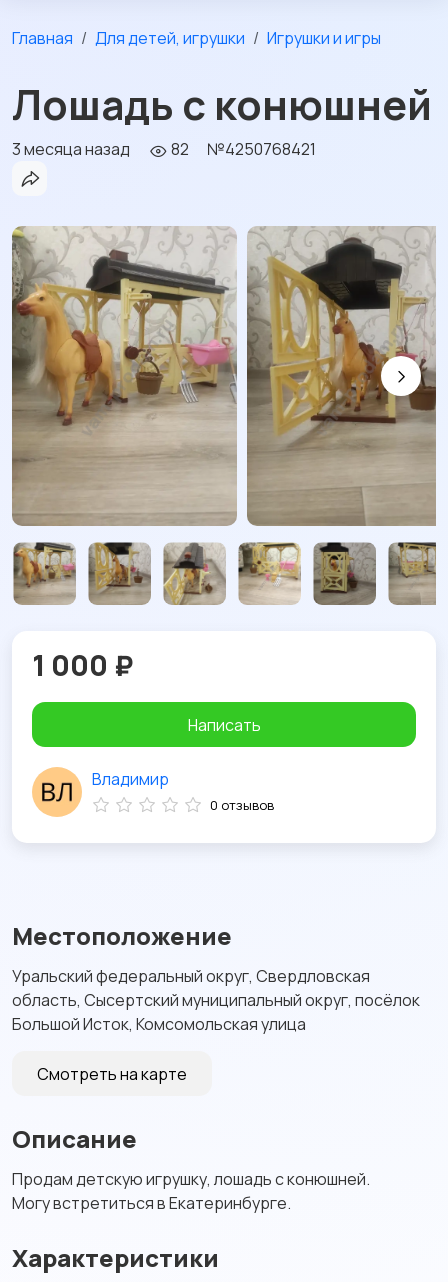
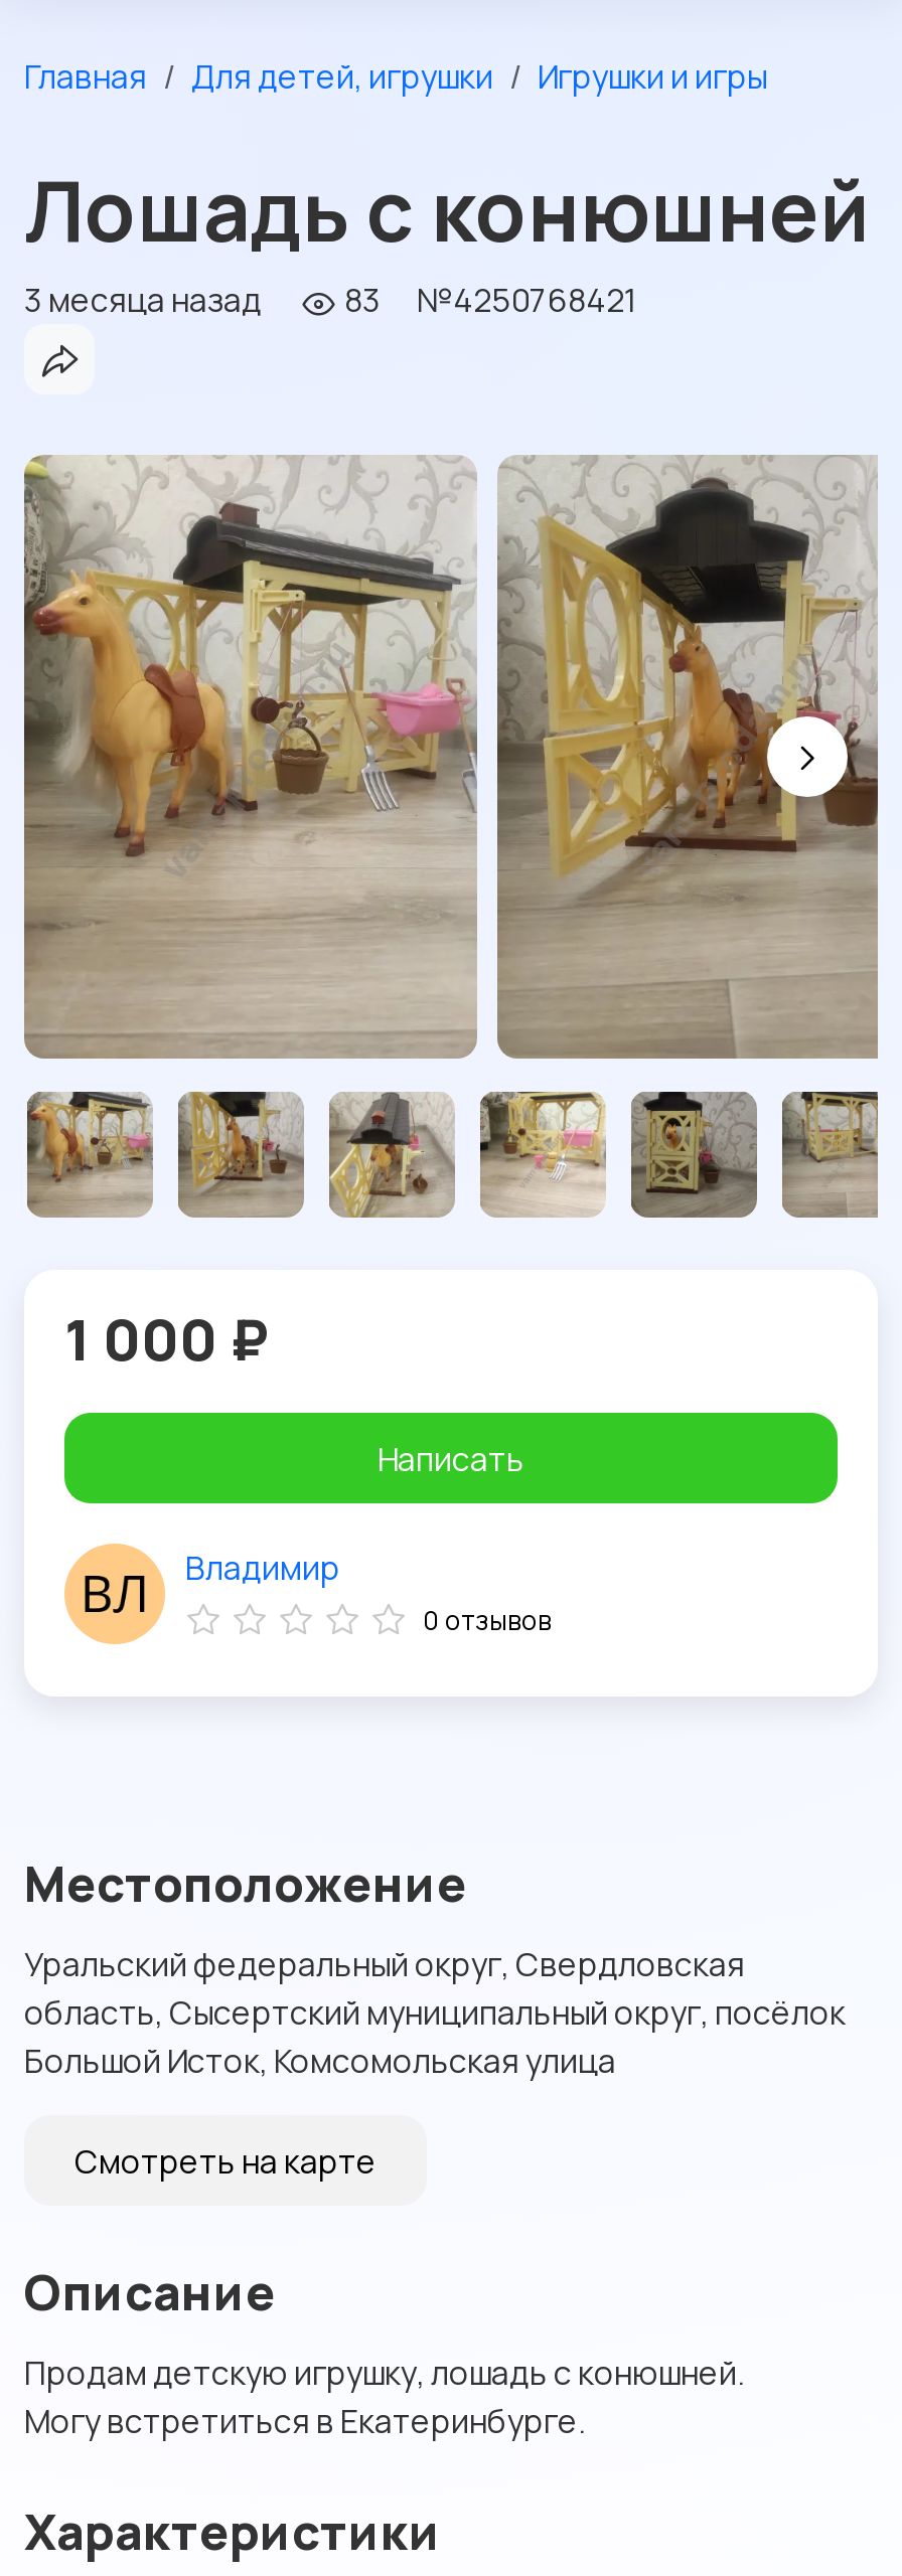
- 3 месяца назад 82 №4250768421
+ 3 месяца назад 83 №4250768421
